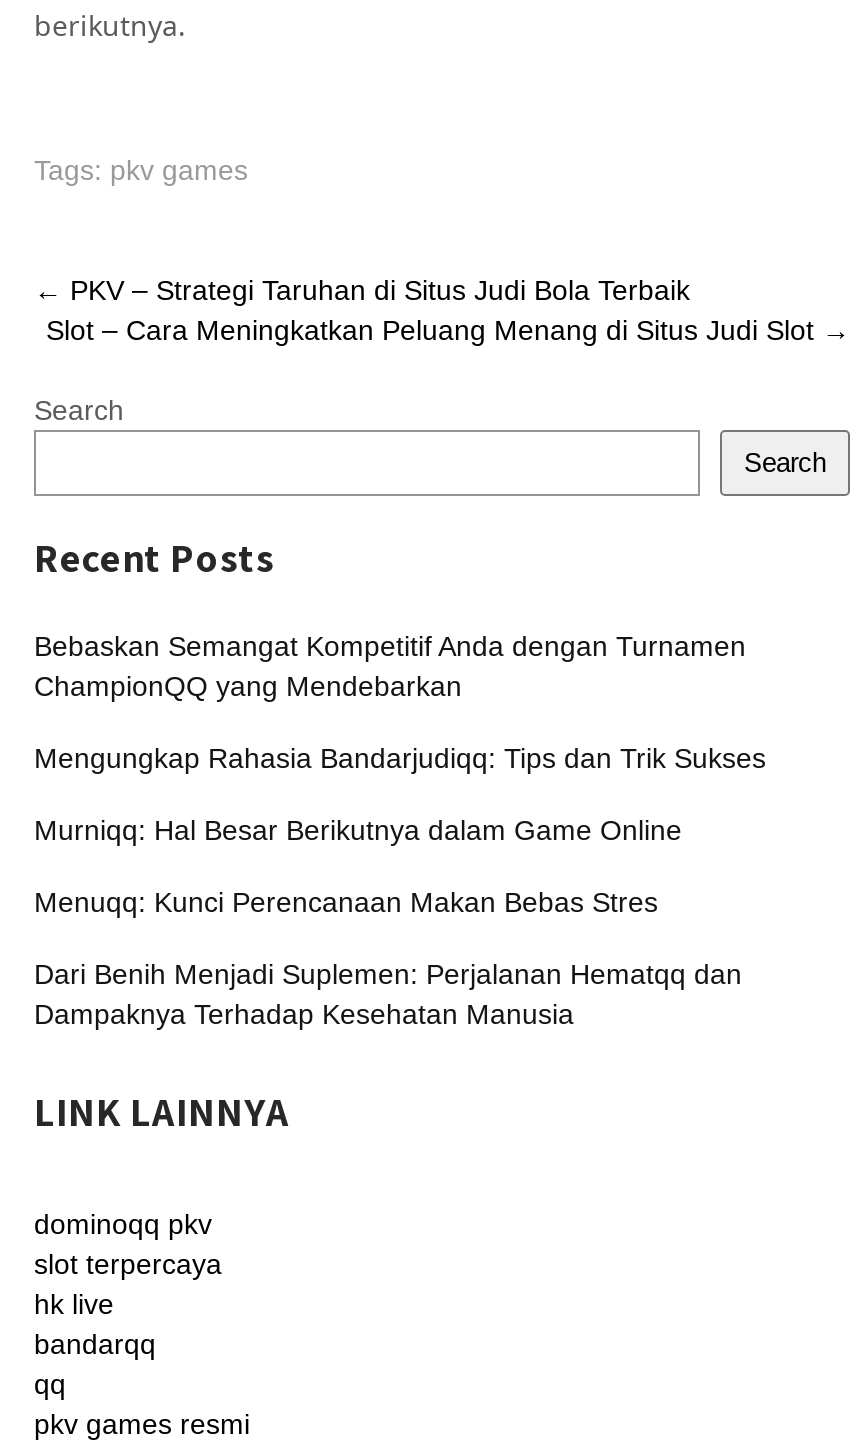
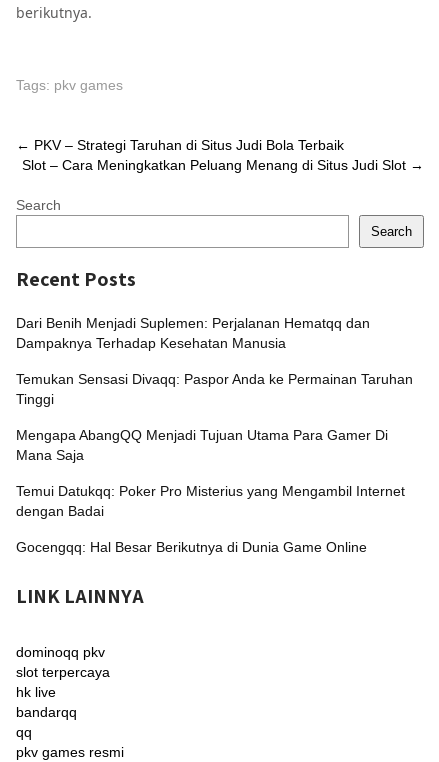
- Bebaskan Semangat Kompetitif Anda dengan Turnamen
- ChampionQQ yang Mendebarkan
- Mengungkap Rahasia Bandarjudiqq: Tips dan Trik Sukses
- Murniqq: Hal Besar Berikutnya dalam Game Online
- Menuqq: Kunci Perencanaan Makan Bebas Stres

moved up: Dari Benih Menjadi Suplemen: Perjalanan Hematqq dan | Dampaknya Terhadap Kesehatan Manusia

+ Temukan Sensasi Divaqq: Paspor Anda ke Permainan Taruhan
+ Tinggi
+ Mengapa AbangQQ Menjadi Tujuan Utama Para Gamer Di
+ Mana Saja
+ Temui Datukqq: Poker Pro Misterius yang Mengambil Internet
+ dengan Badai
+ Gocengqq: Hal Besar Berikutnya di Dunia Game Online
